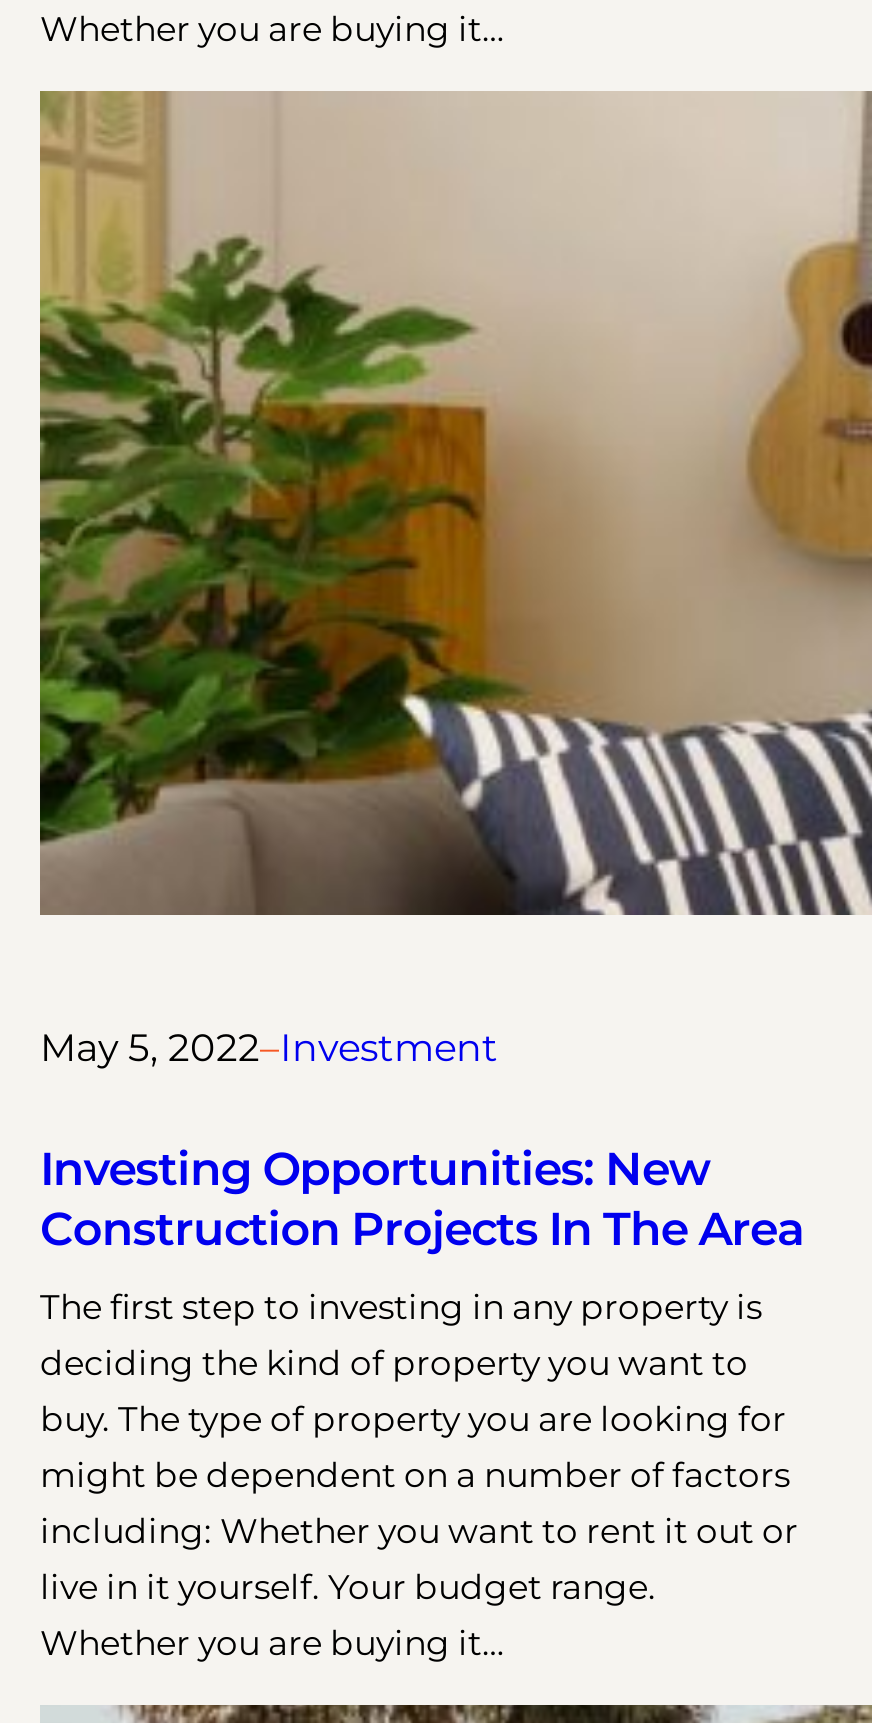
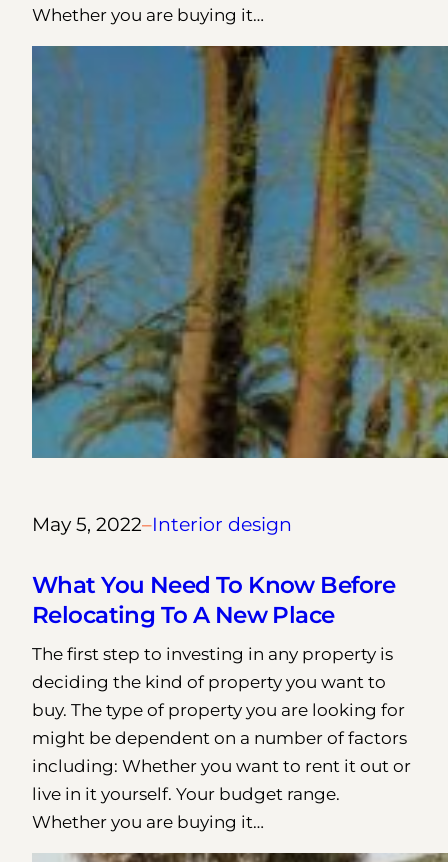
- [image]
+ [image]

- May 5, 2022– Investment
+ May 5, 2022– Interior design

- Investing Opportunities: New
- Construction Projects In The Area
+ What You Need To Know Before
+ Relocating To A New Place
